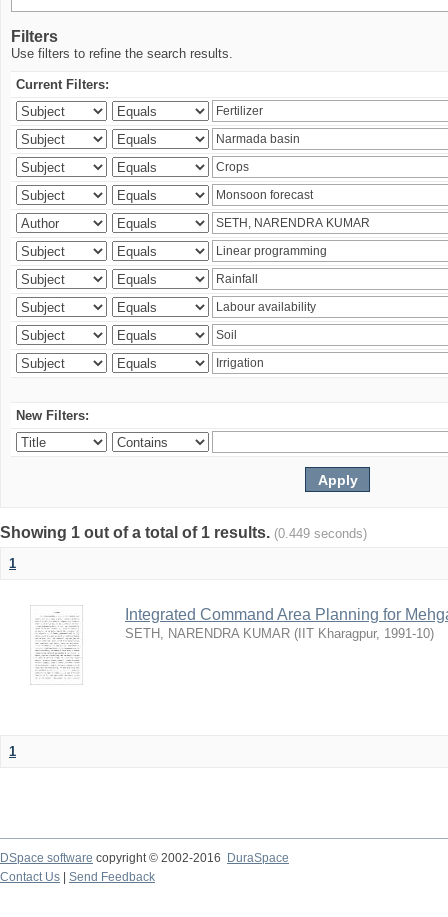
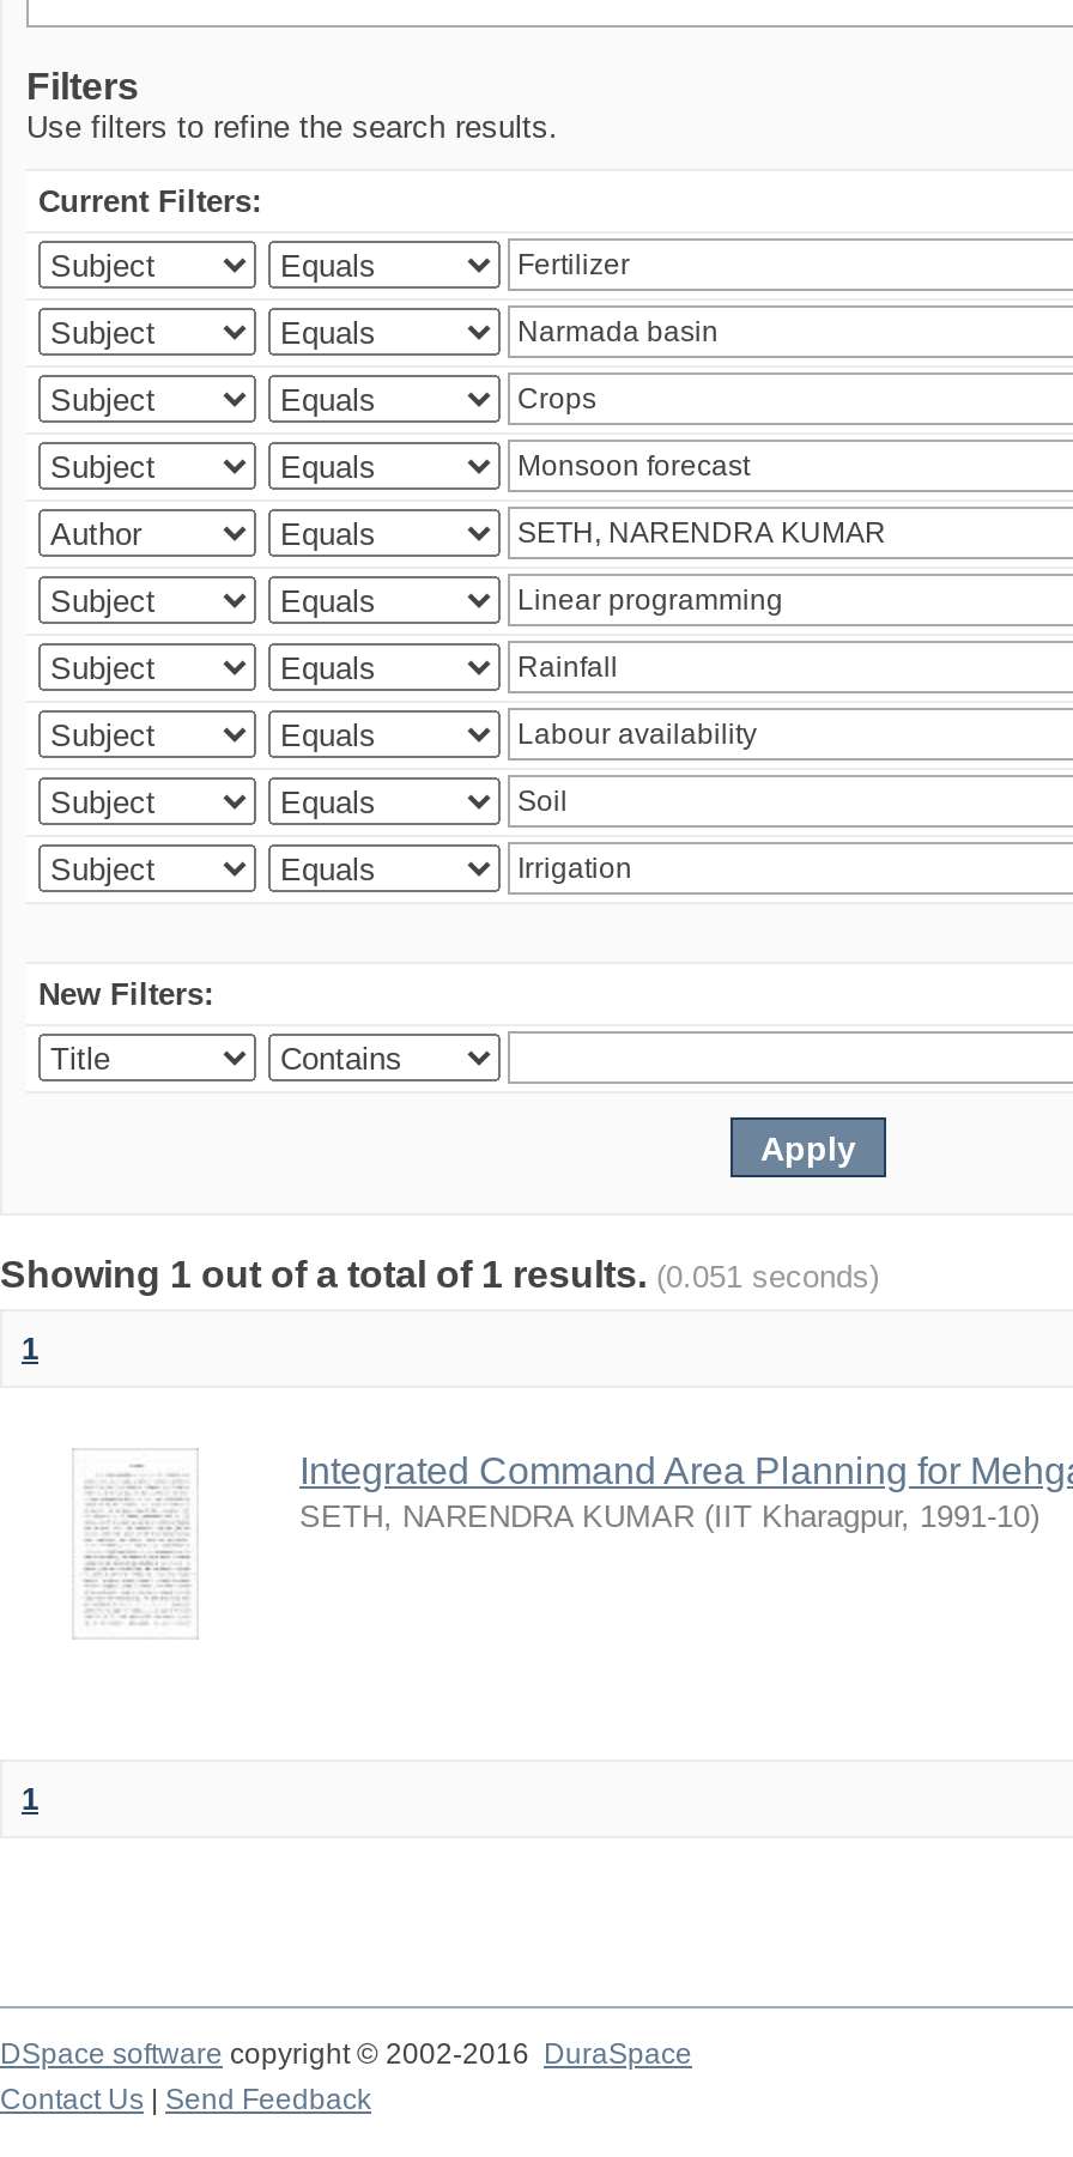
- Showing 1 out of a total of 1 results. (0.449 seconds)
+ Showing 1 out of a total of 1 results. (0.051 seconds)
